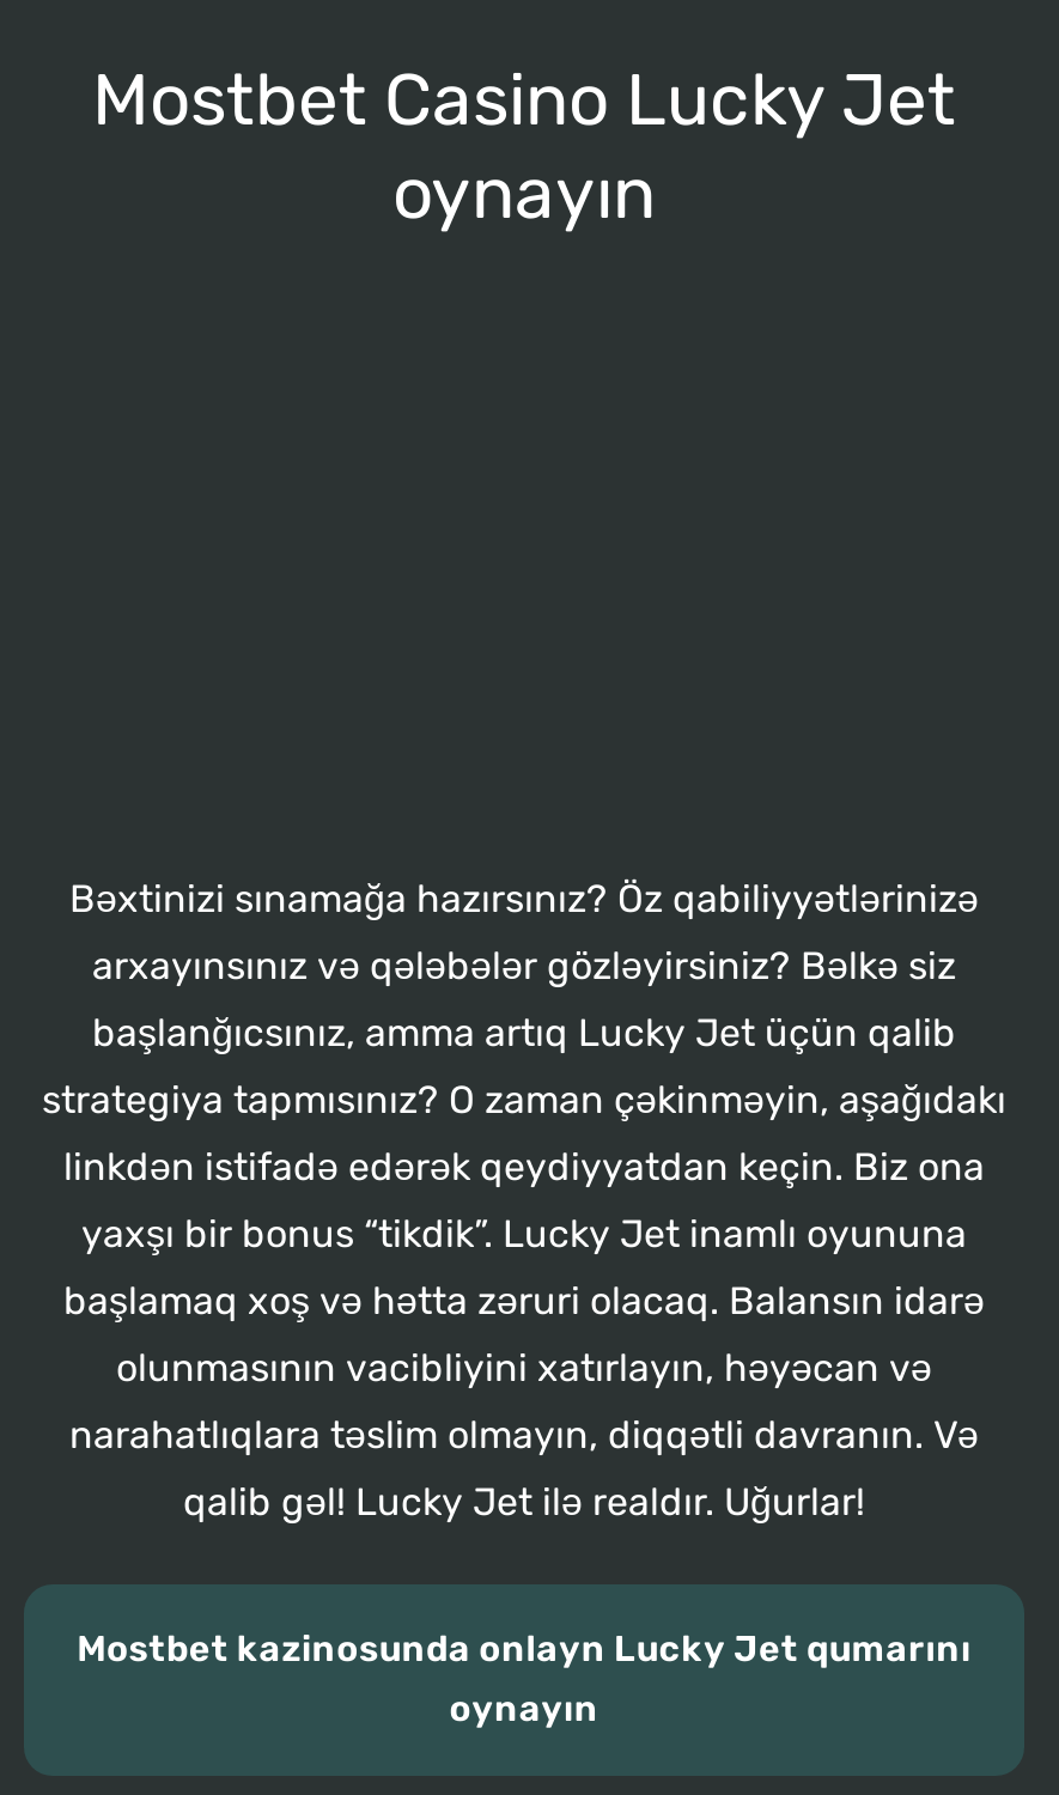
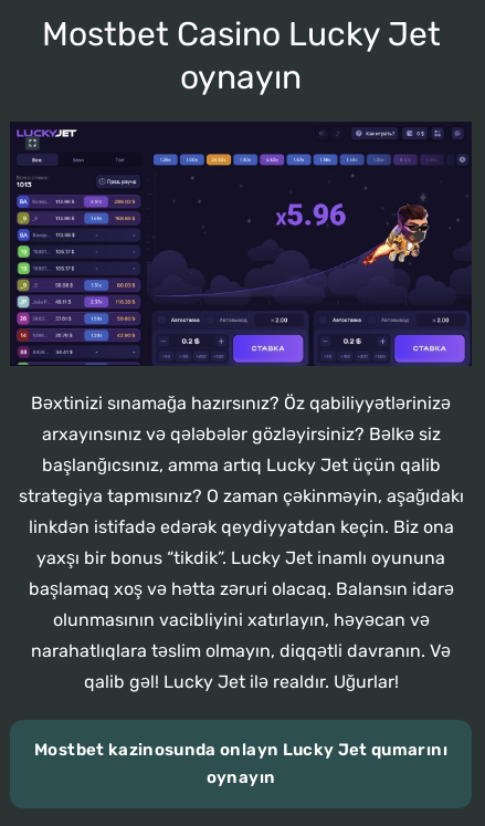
+ [image]
